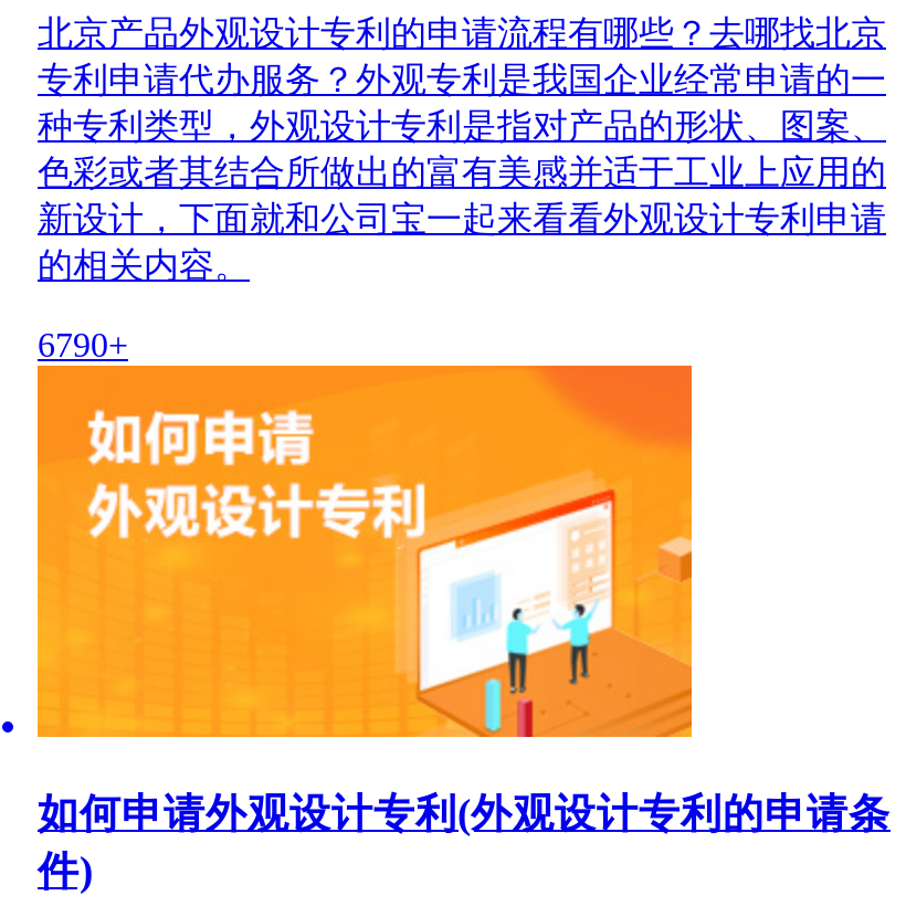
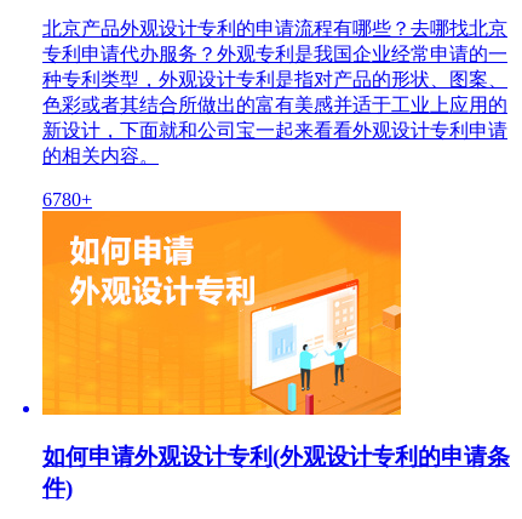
- 6790+
+ 6780+
